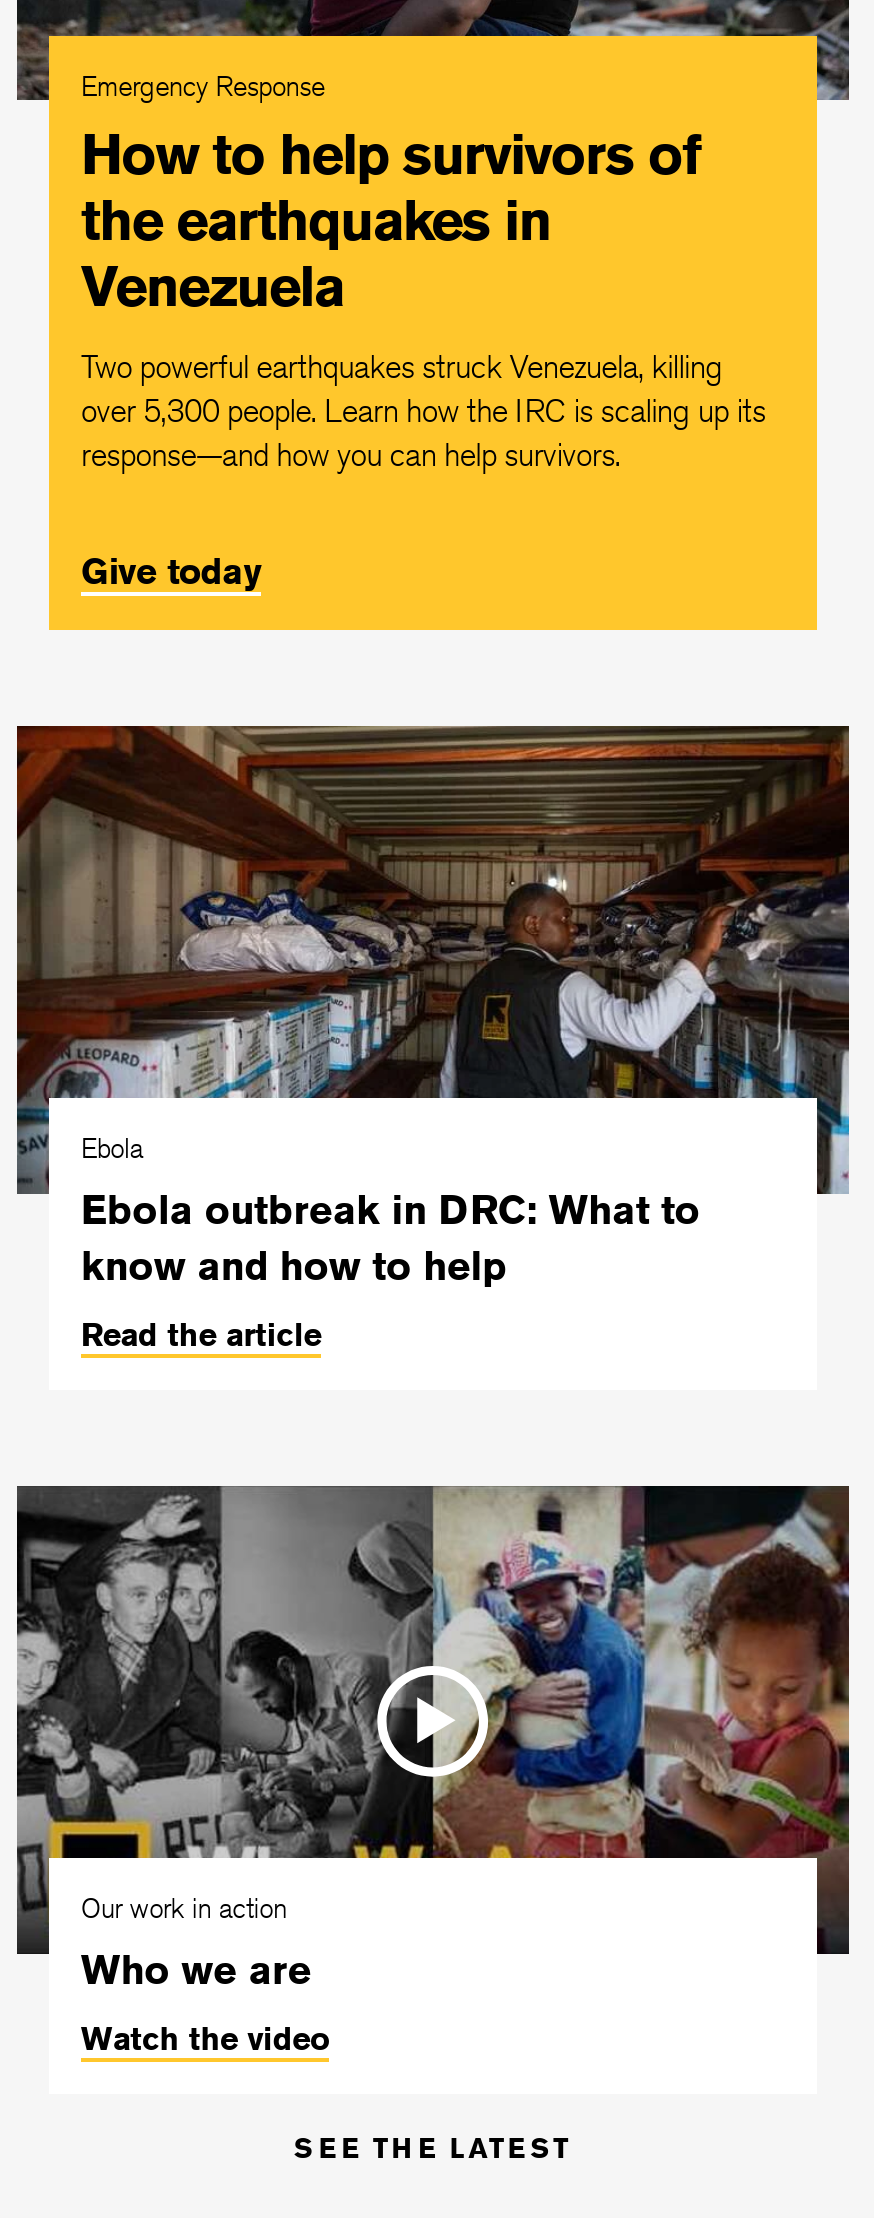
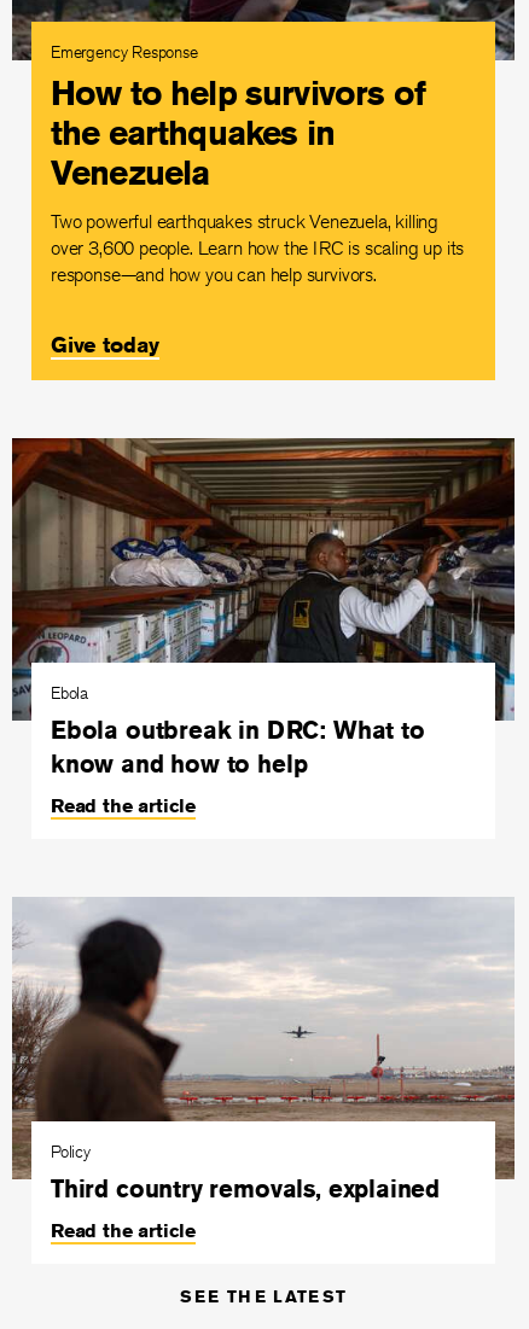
- over 5,300 people. Learn how the IRC is scaling up its
+ over 3,600 people. Learn how the IRC is scaling up its

- [image]
- Our work in action
- Who we are
+ [image]
+ Policy
+ Third country removals, explained

- Watch the video
+ Read the article
